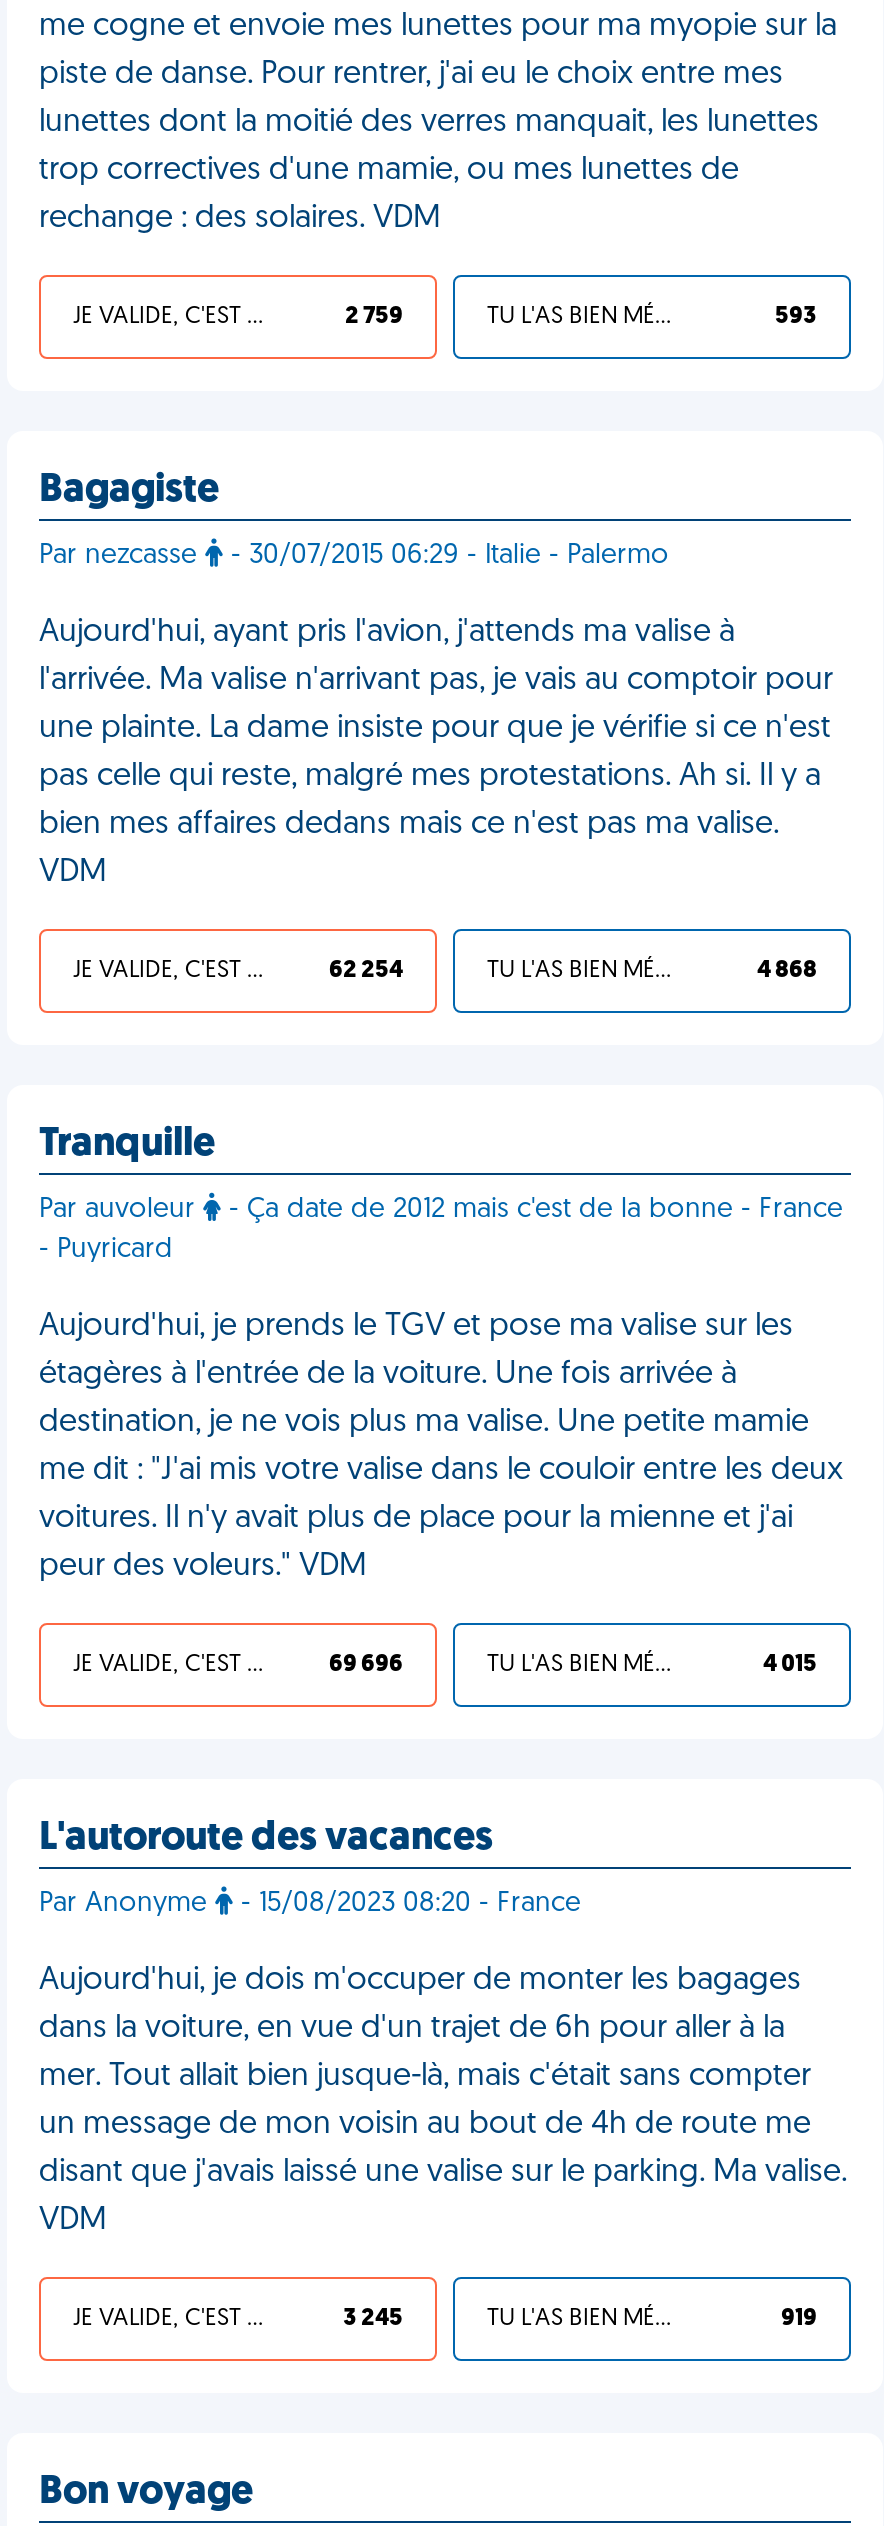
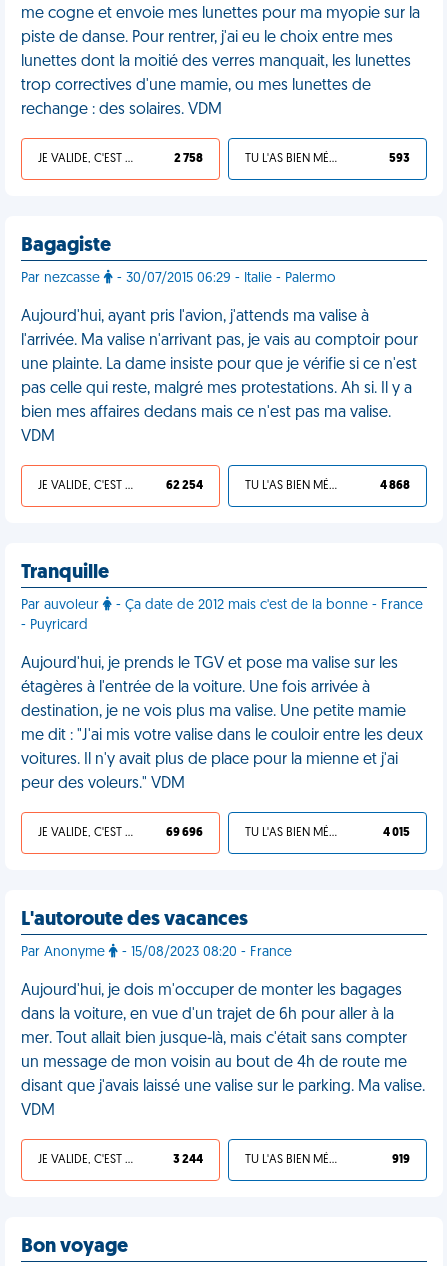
- 2 759
+ 2 758

- 3 245
+ 3 244
